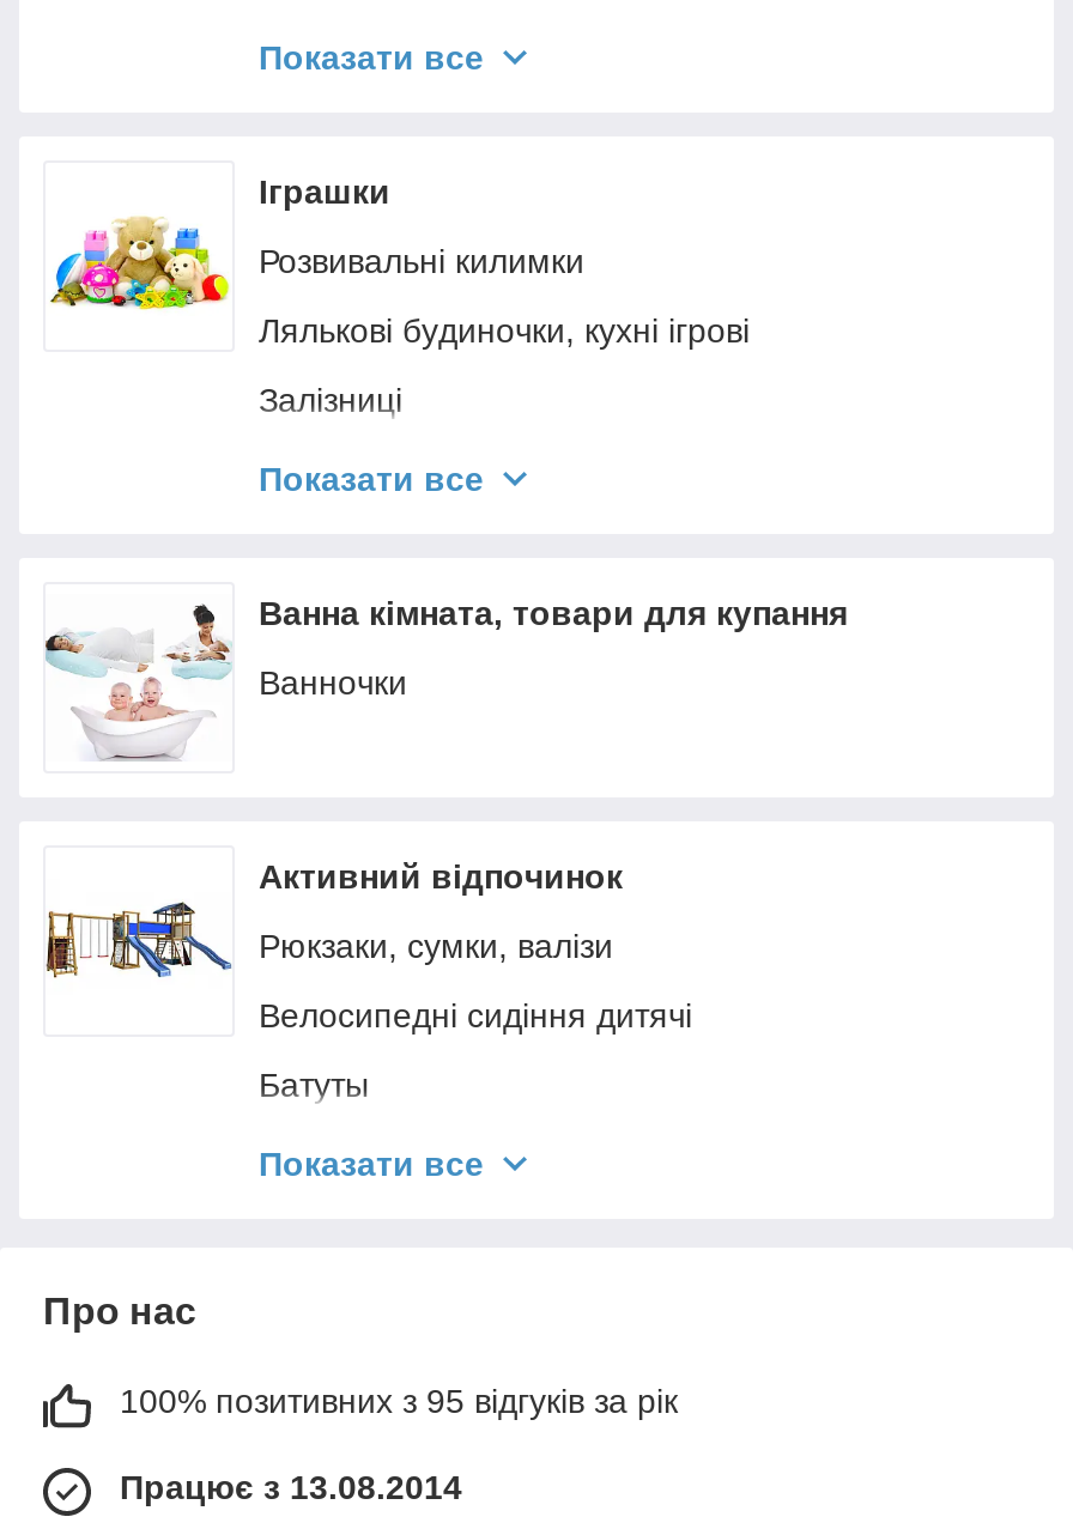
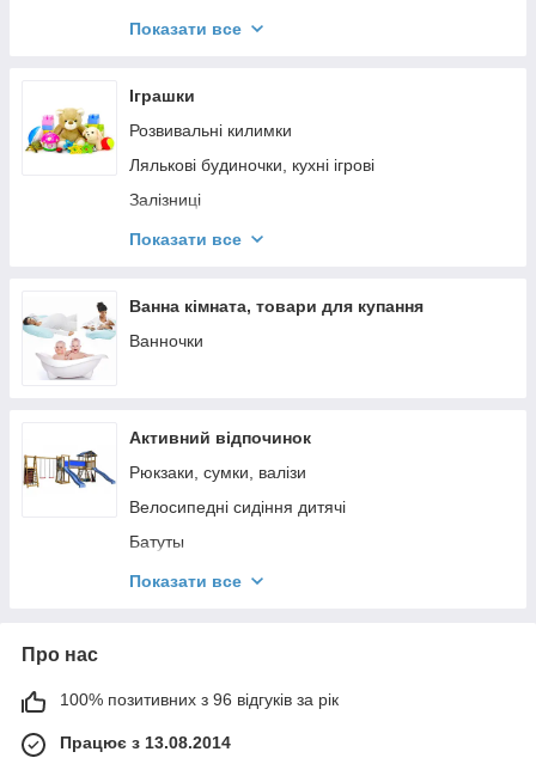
- 100% позитивних з 95 відгуків за рік
+ 100% позитивних з 96 відгуків за рік
